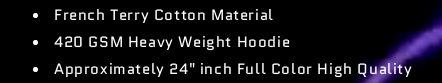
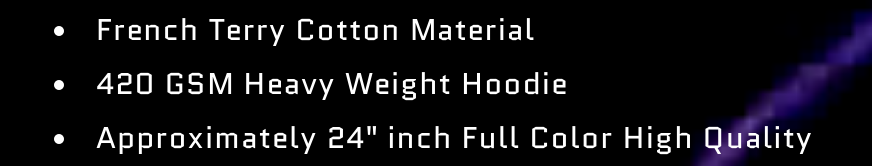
- [image]
+ [image]
